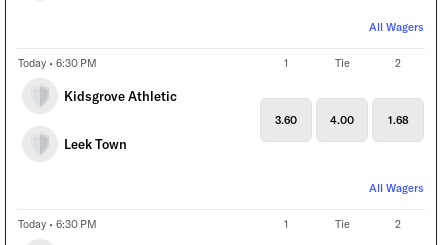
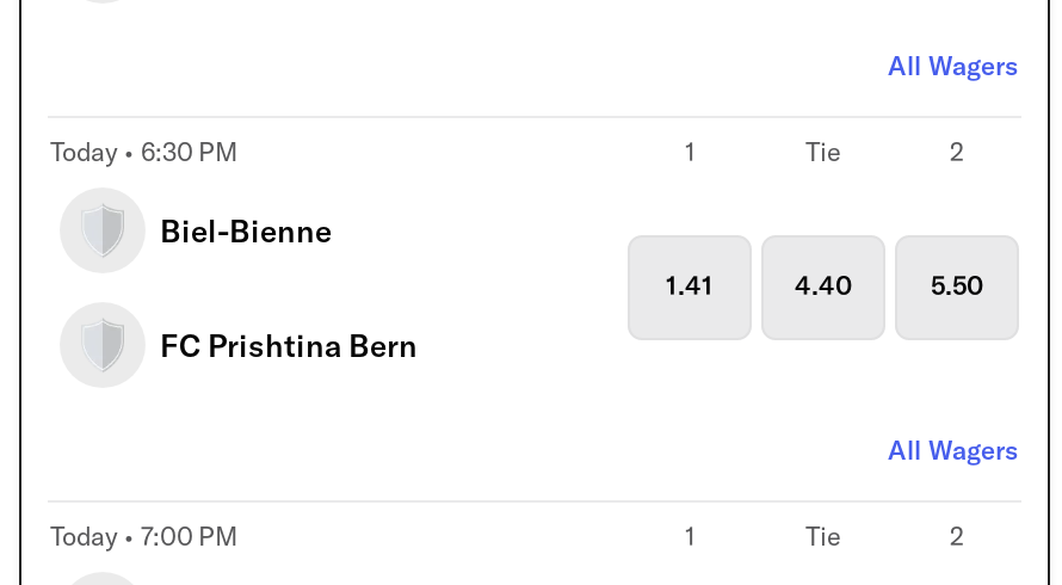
- Kidsgrove Athletic
+ Biel-Bienne

- 3.60
- 4.00
- 1.68
+ 1.41
+ 4.40
+ 5.50

- Leek Town
+ FC Prishtina Bern

- Today • 6:30 PM
+ Today • 7:00 PM
